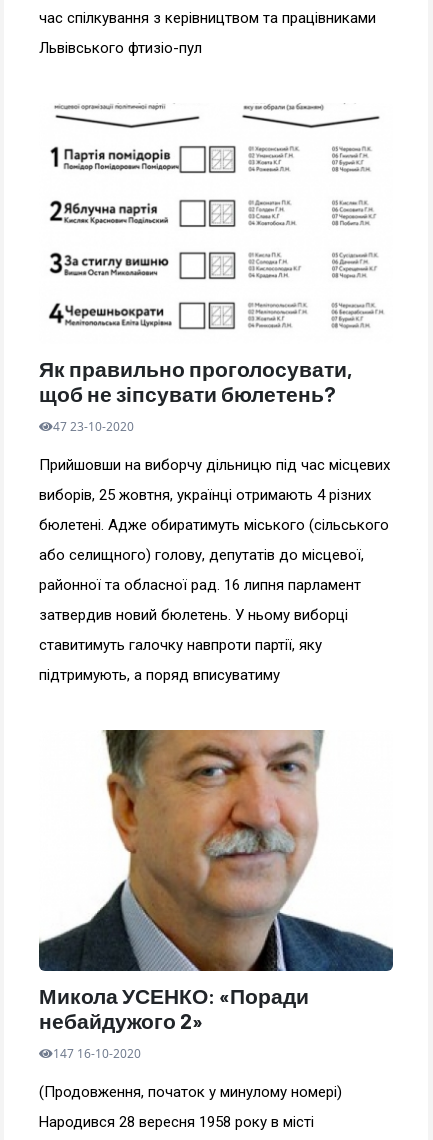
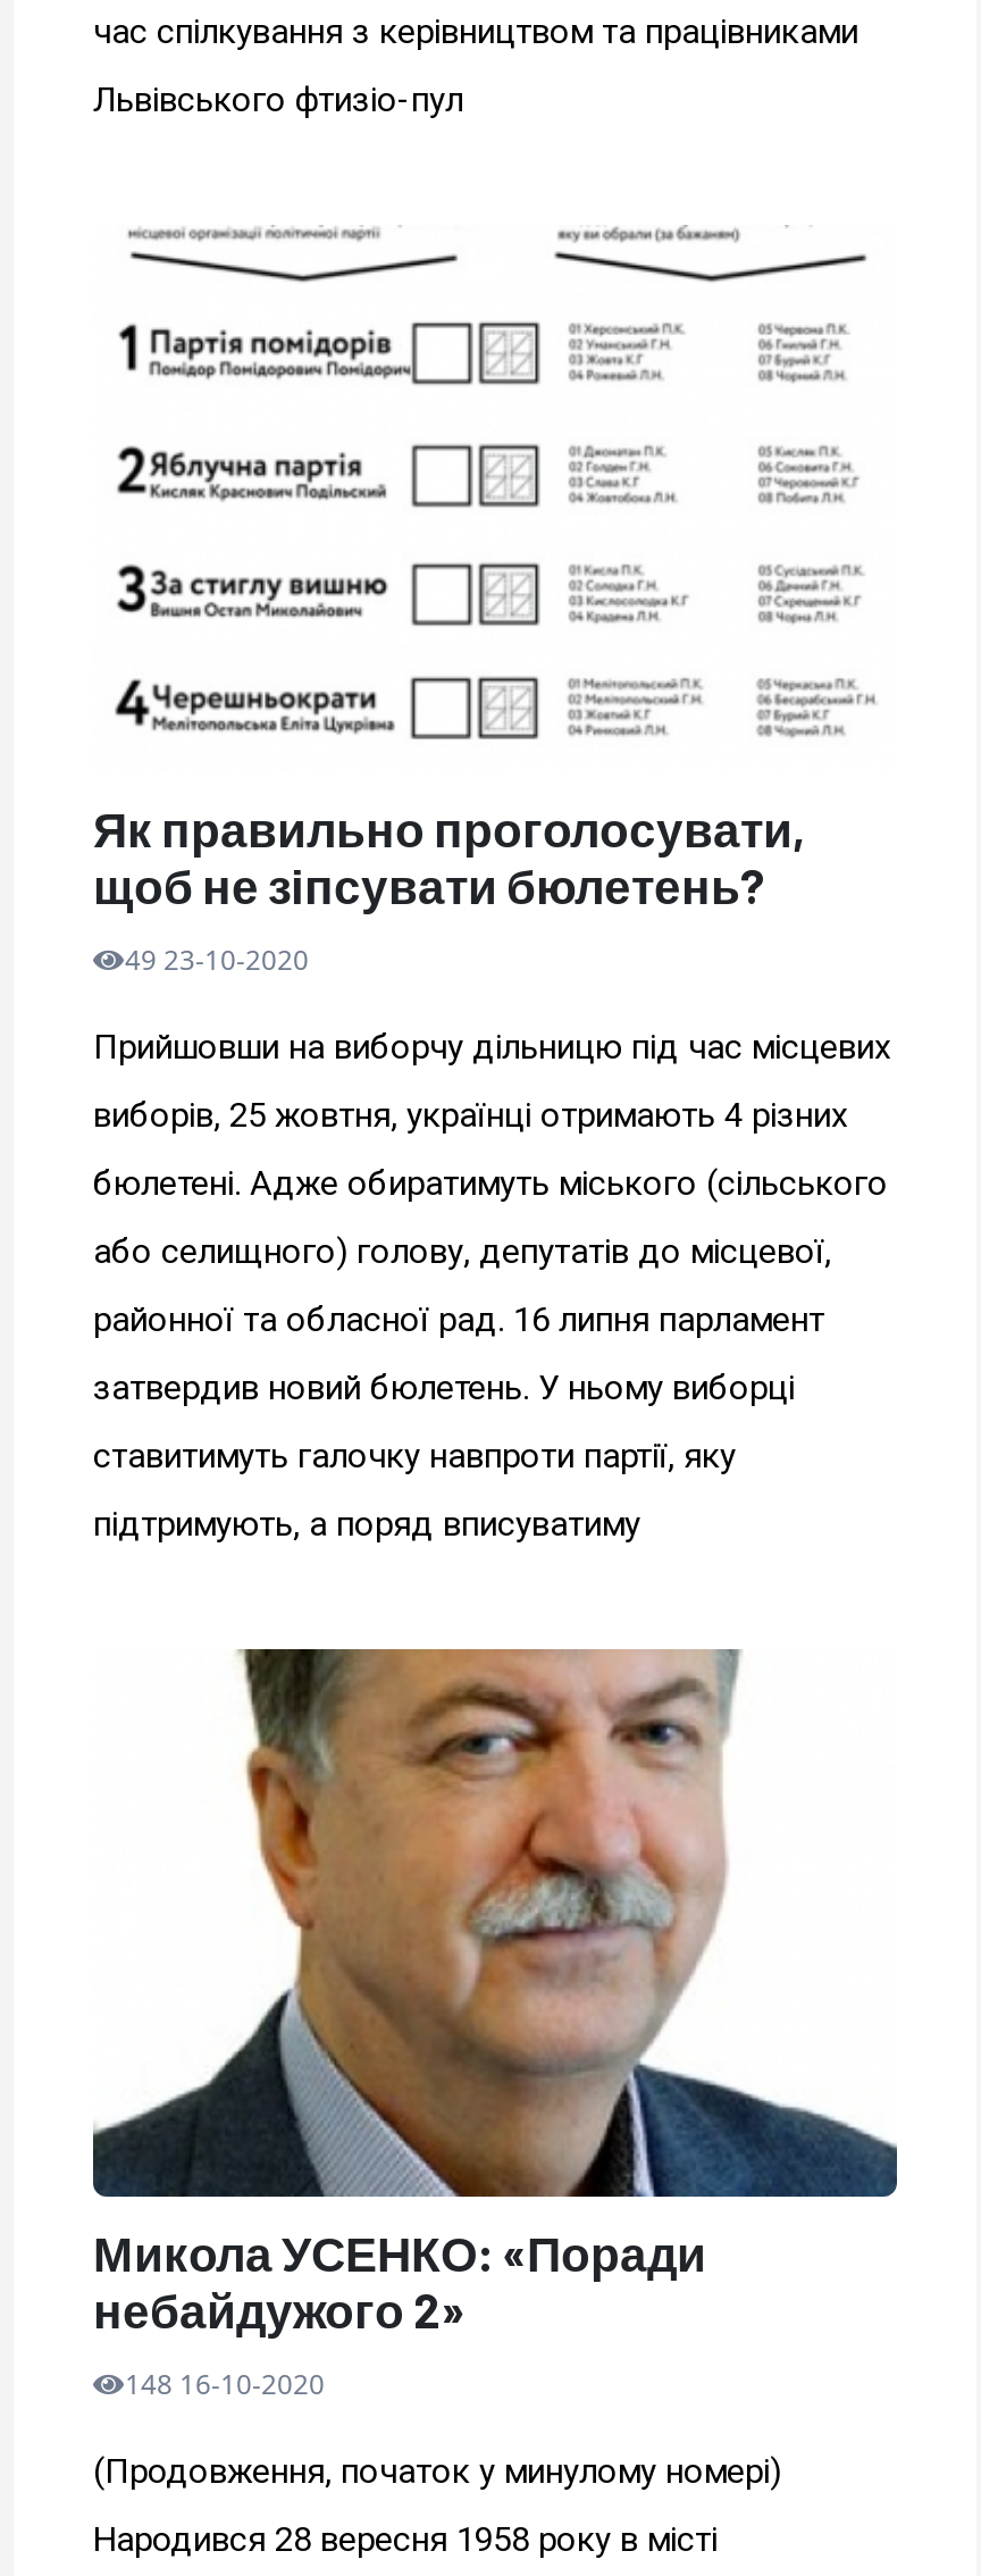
- 47 23-10-2020
+ 49 23-10-2020

- 147 16-10-2020
+ 148 16-10-2020
